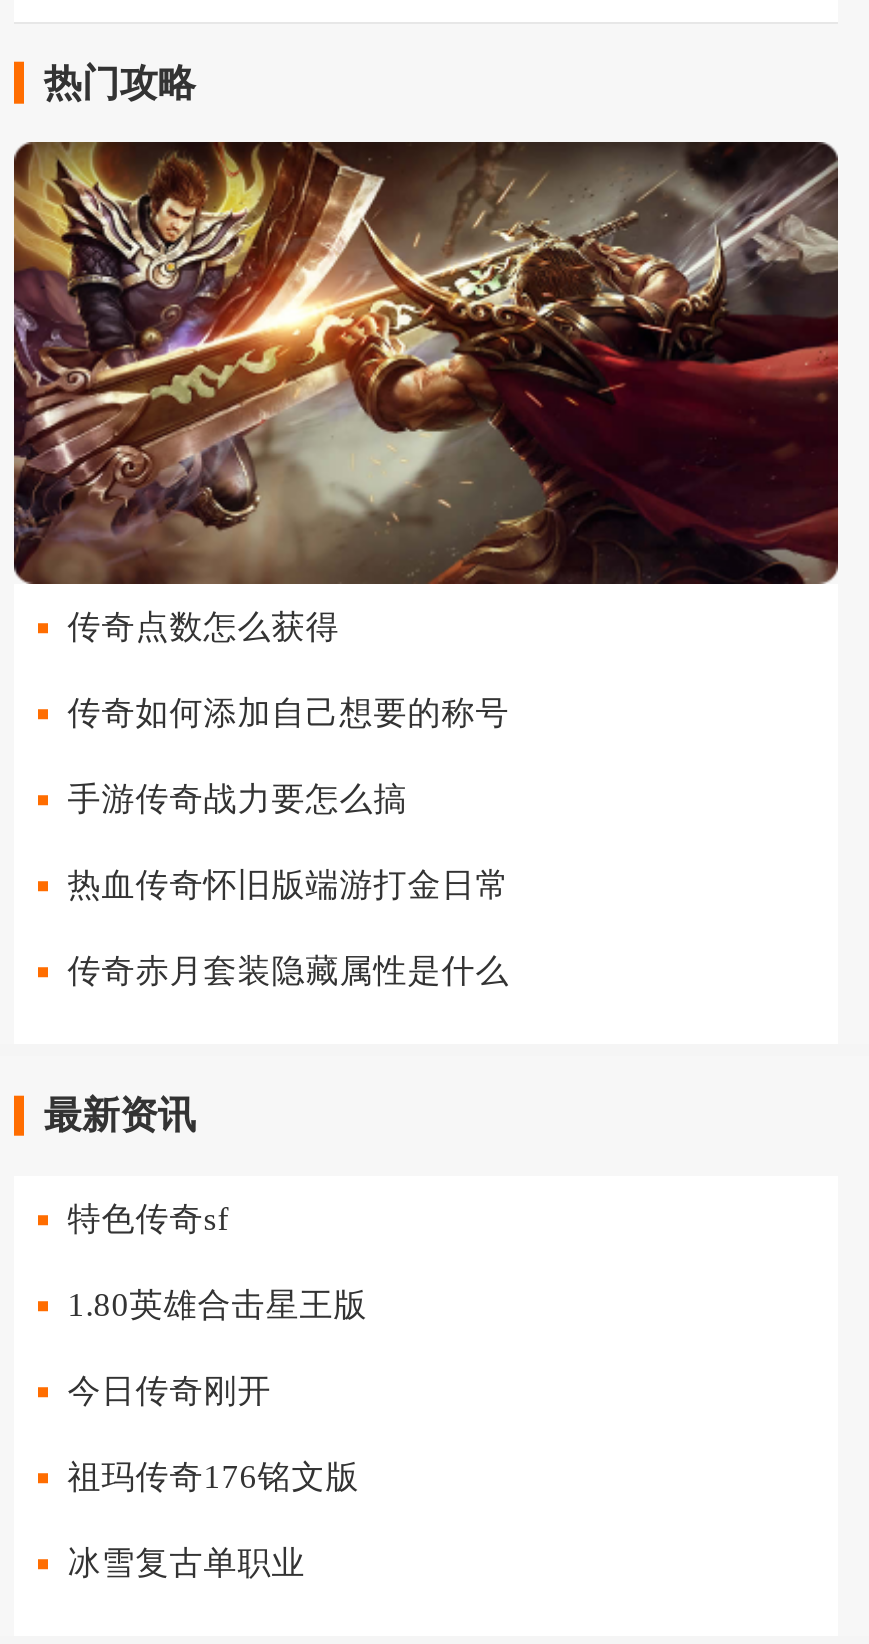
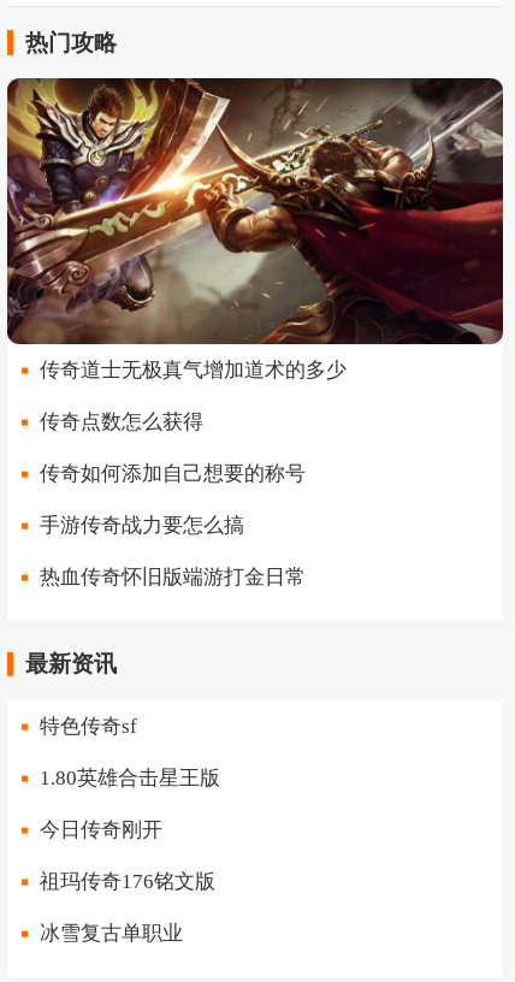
+ 传奇道士无极真气增加道术的多少

moved down: 传奇点数怎么获得 | 传奇如何添加自己想要的称号 | 手游传奇战力要怎么搞 | 热血传奇怀旧版端游打金日常

- 传奇赤月套装隐藏属性是什么
